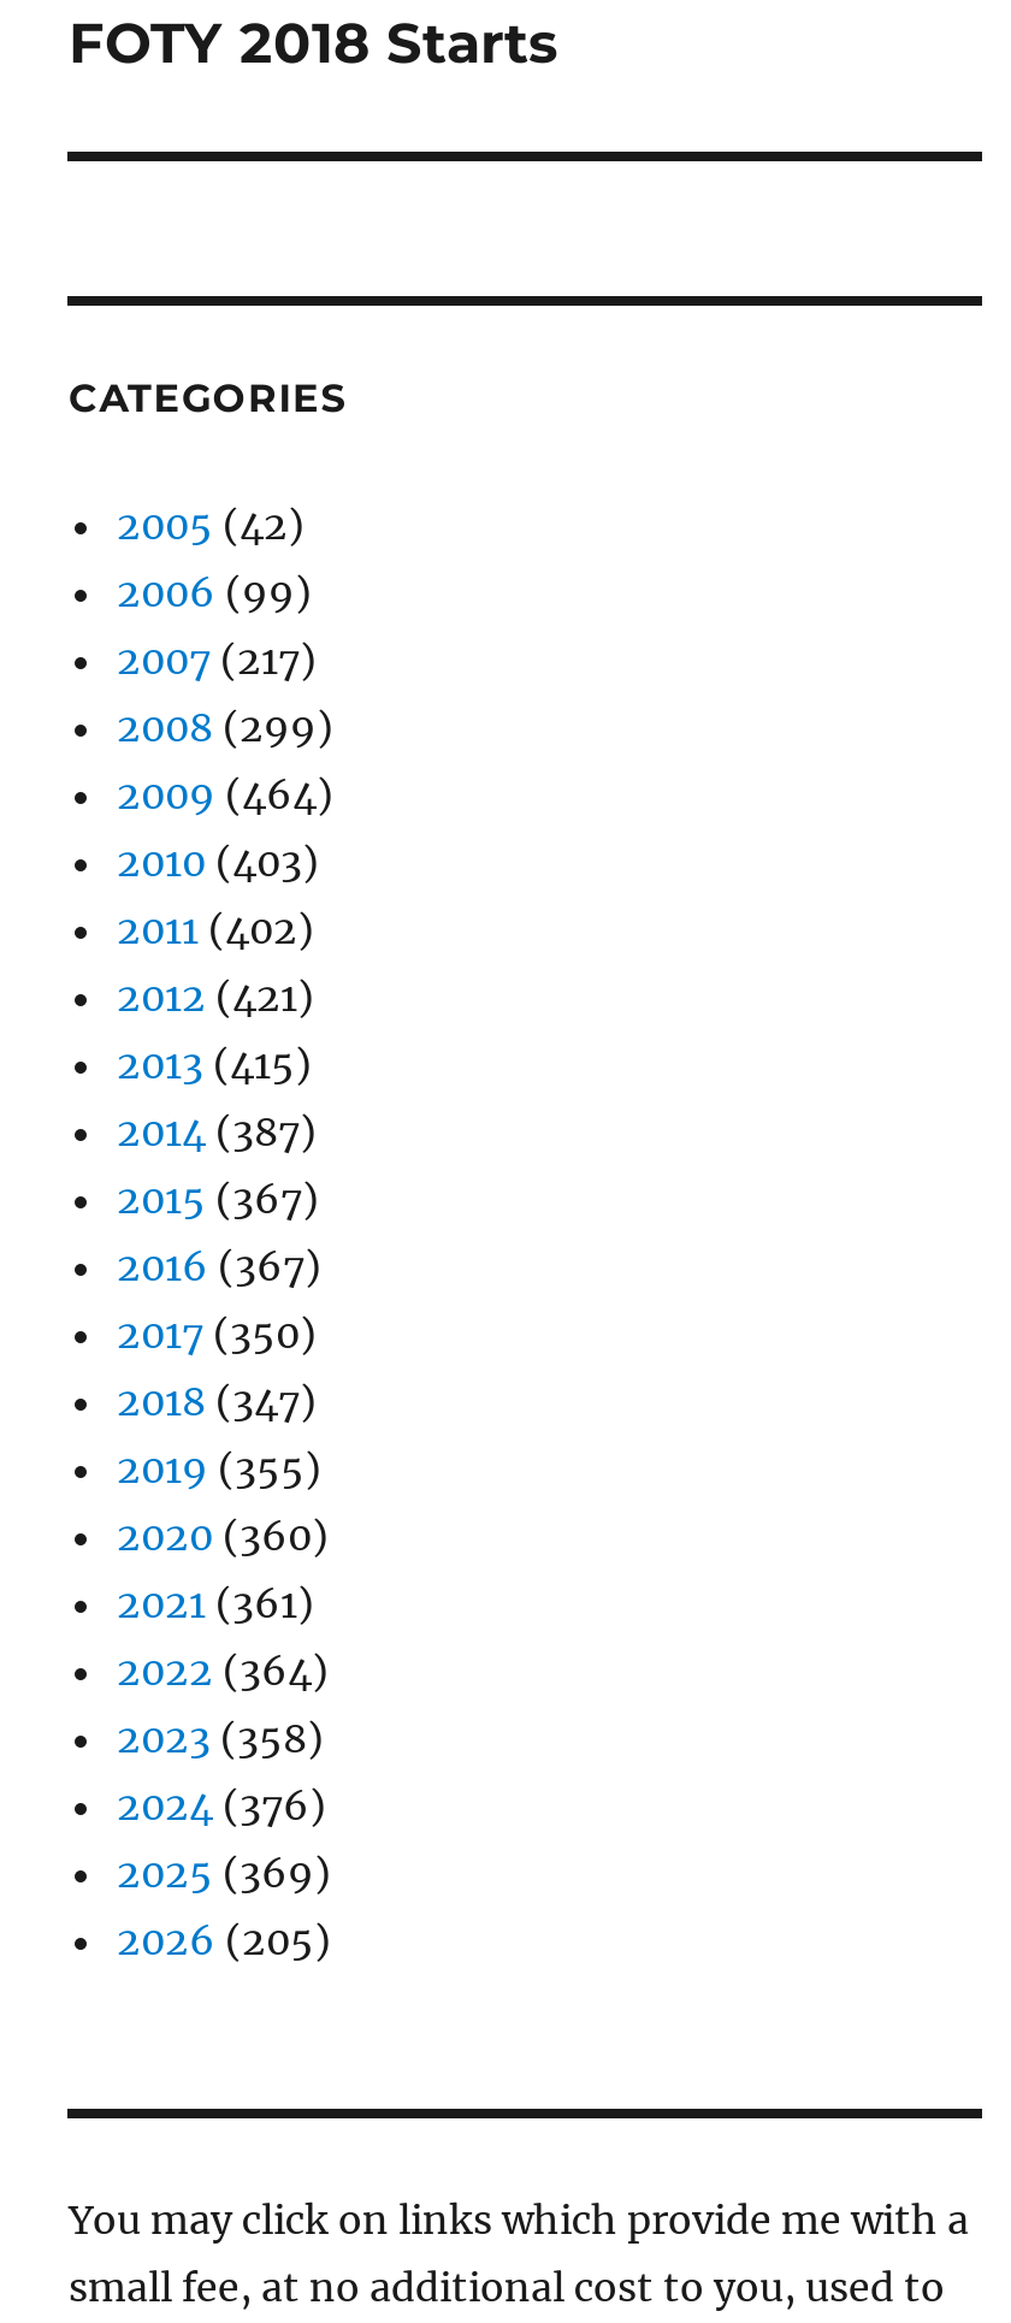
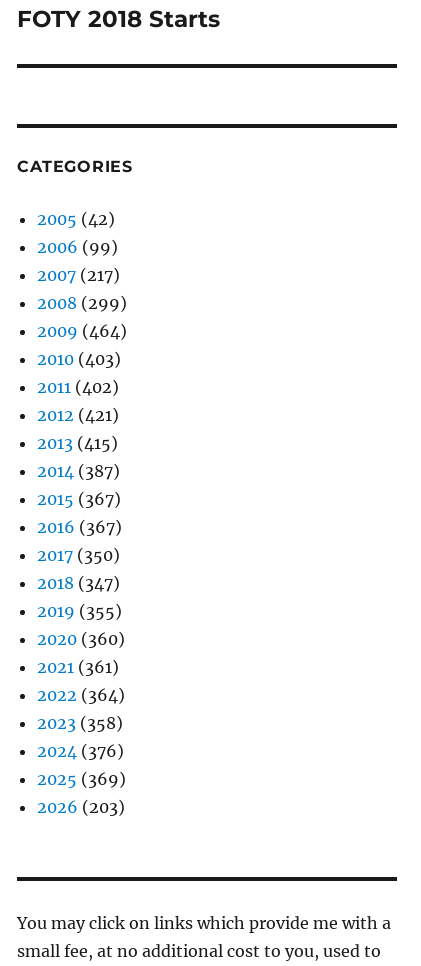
- 2026 (205)
+ 2026 (203)
